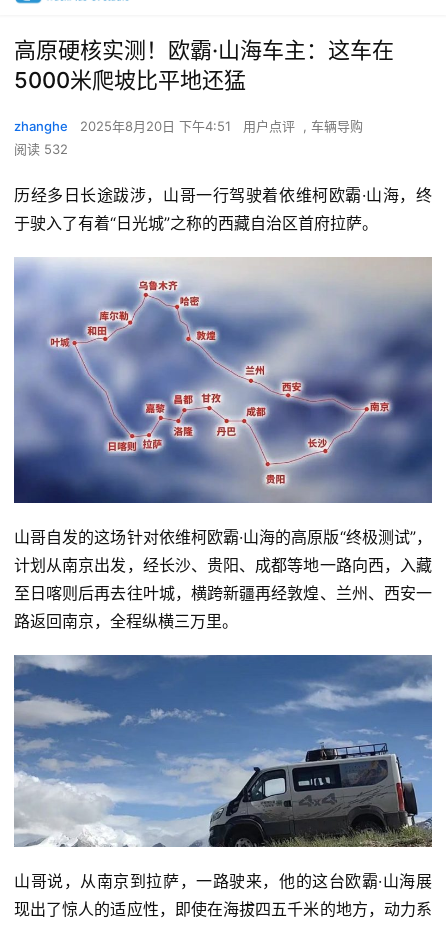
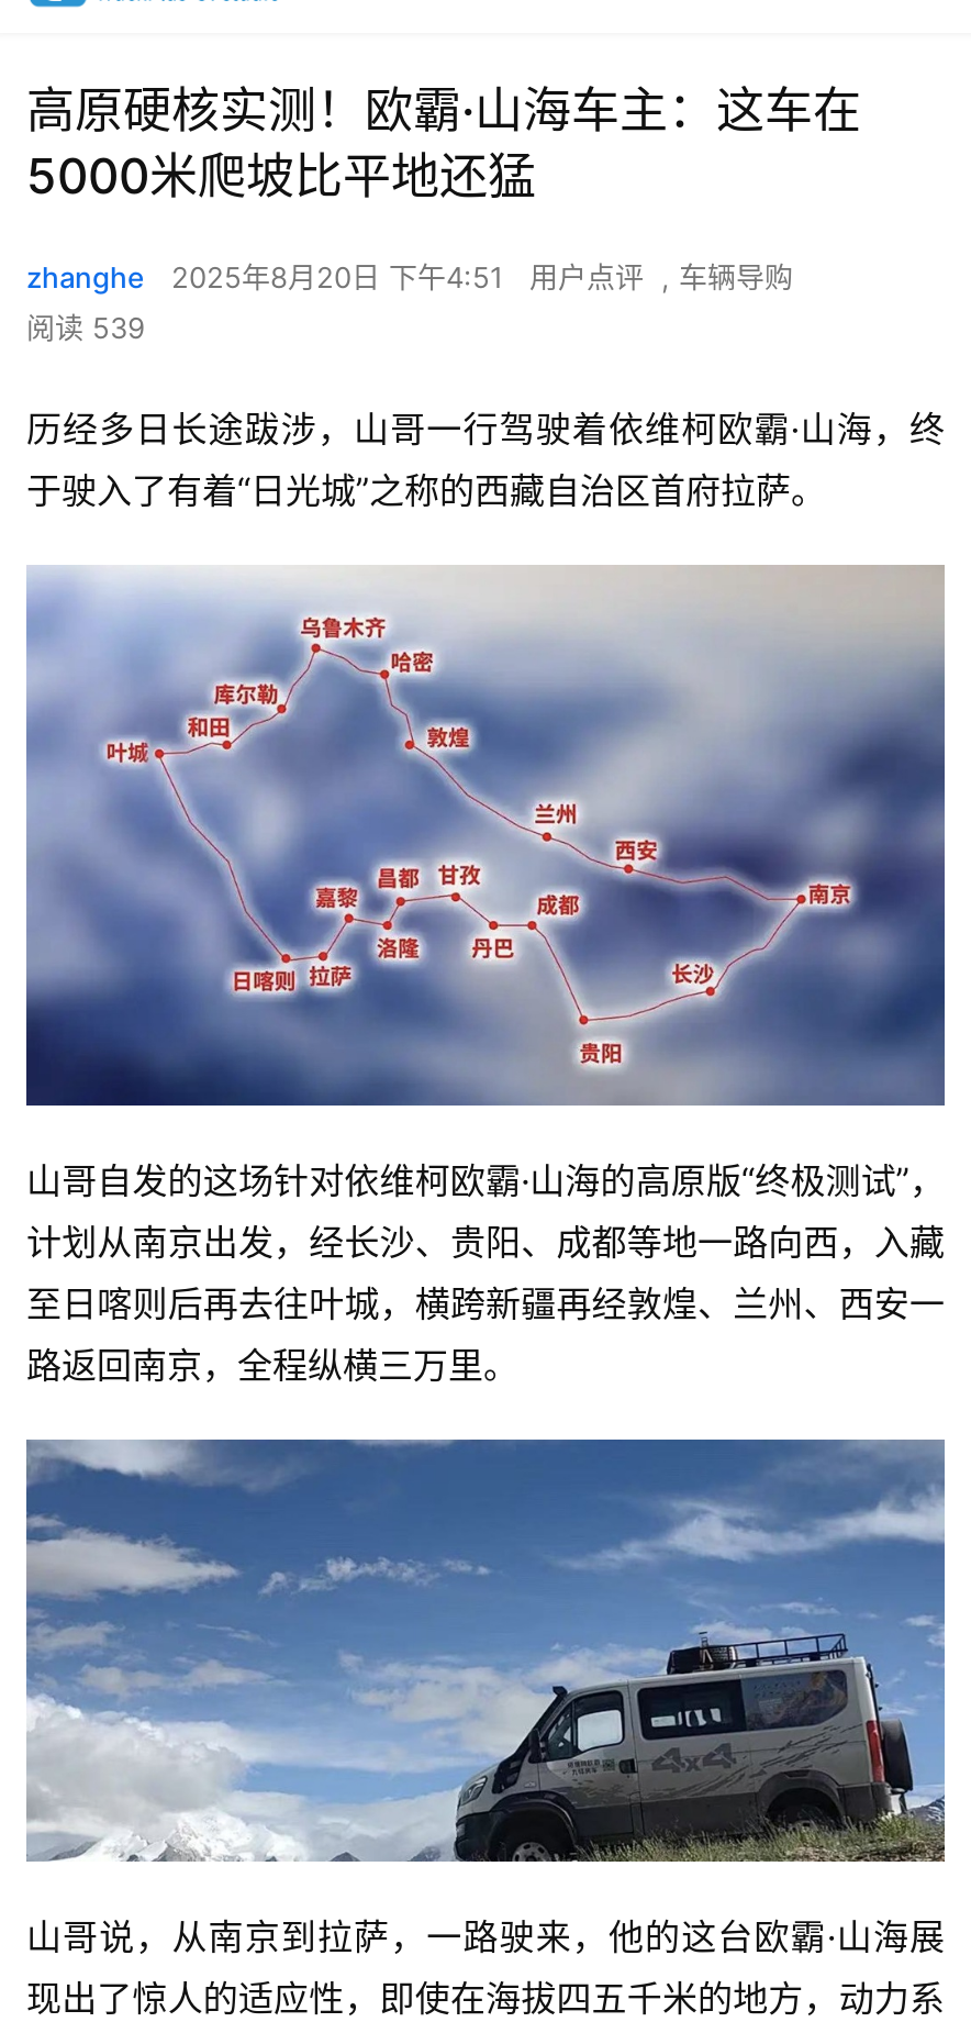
- 阅读 532
+ 阅读 539
